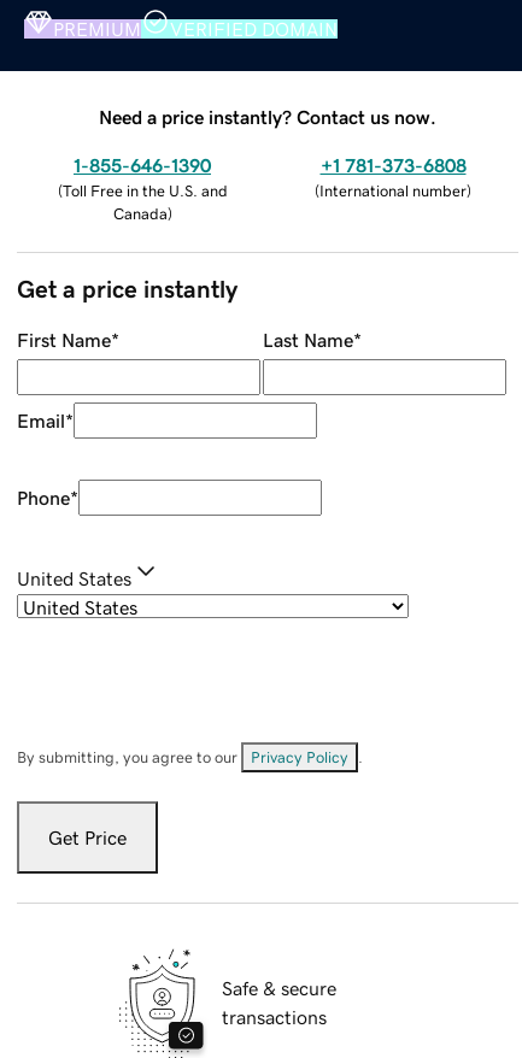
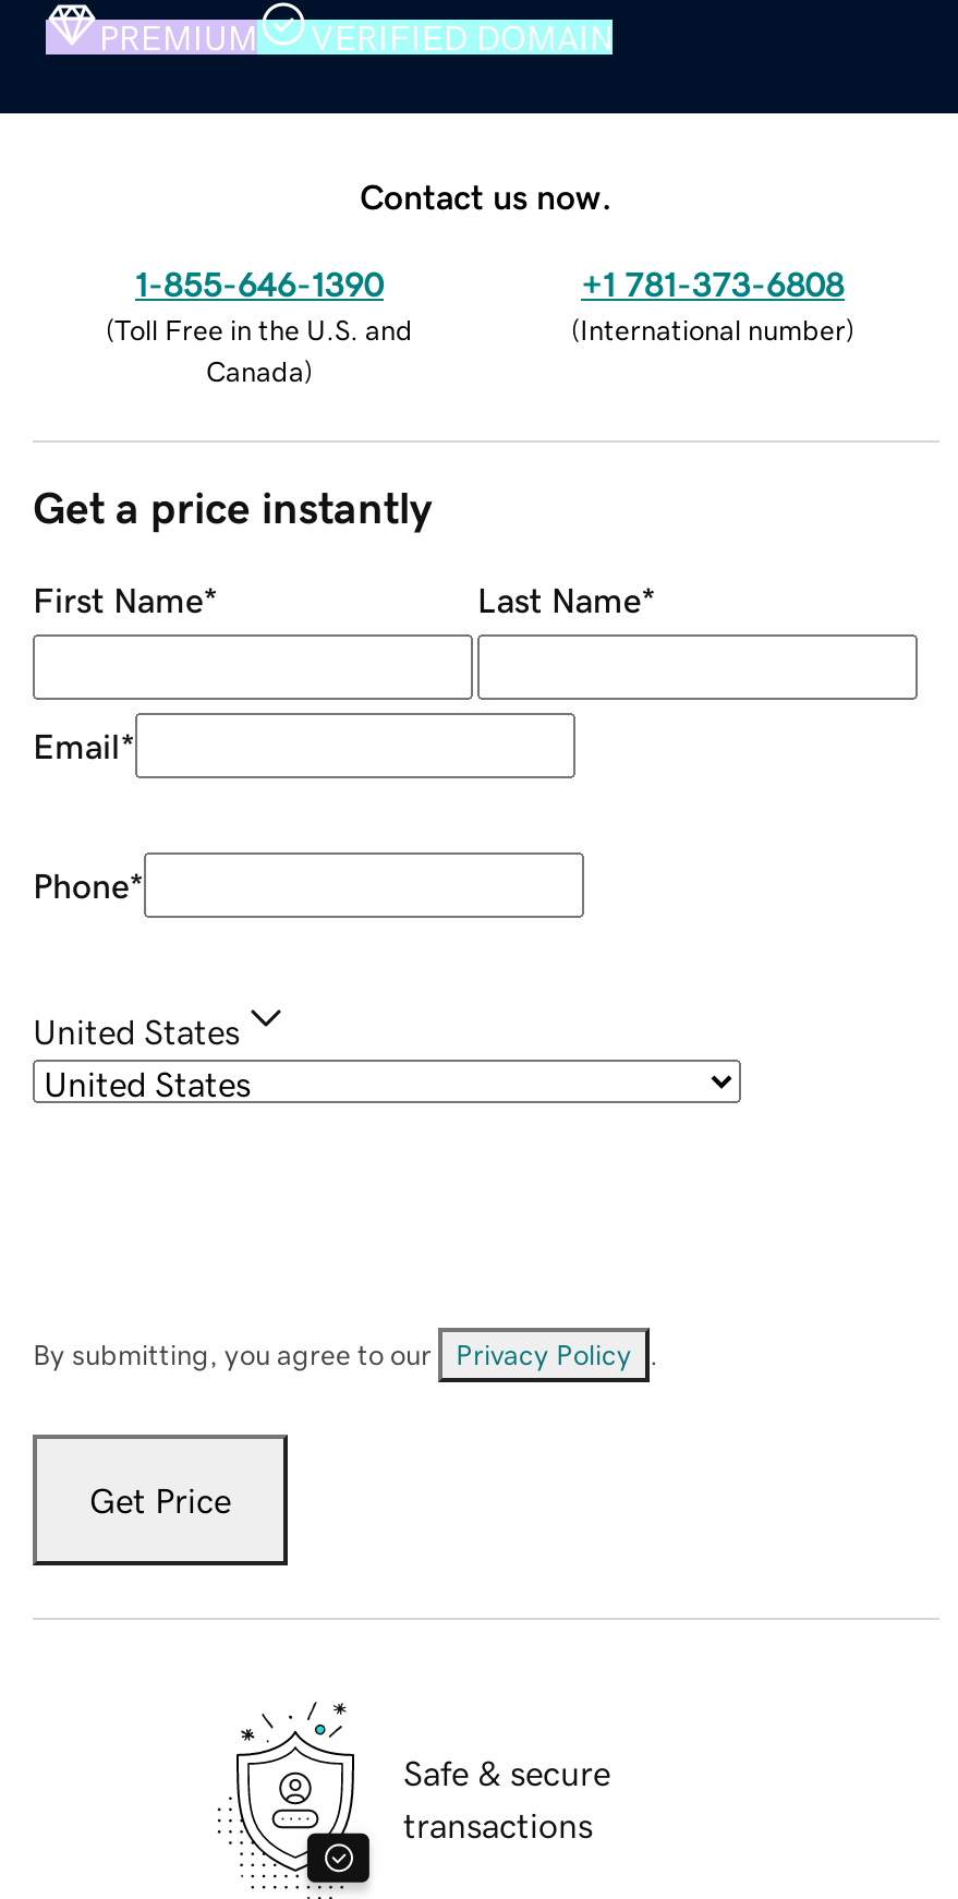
- Need a price instantly? Contact us now.
+ Contact us now.
